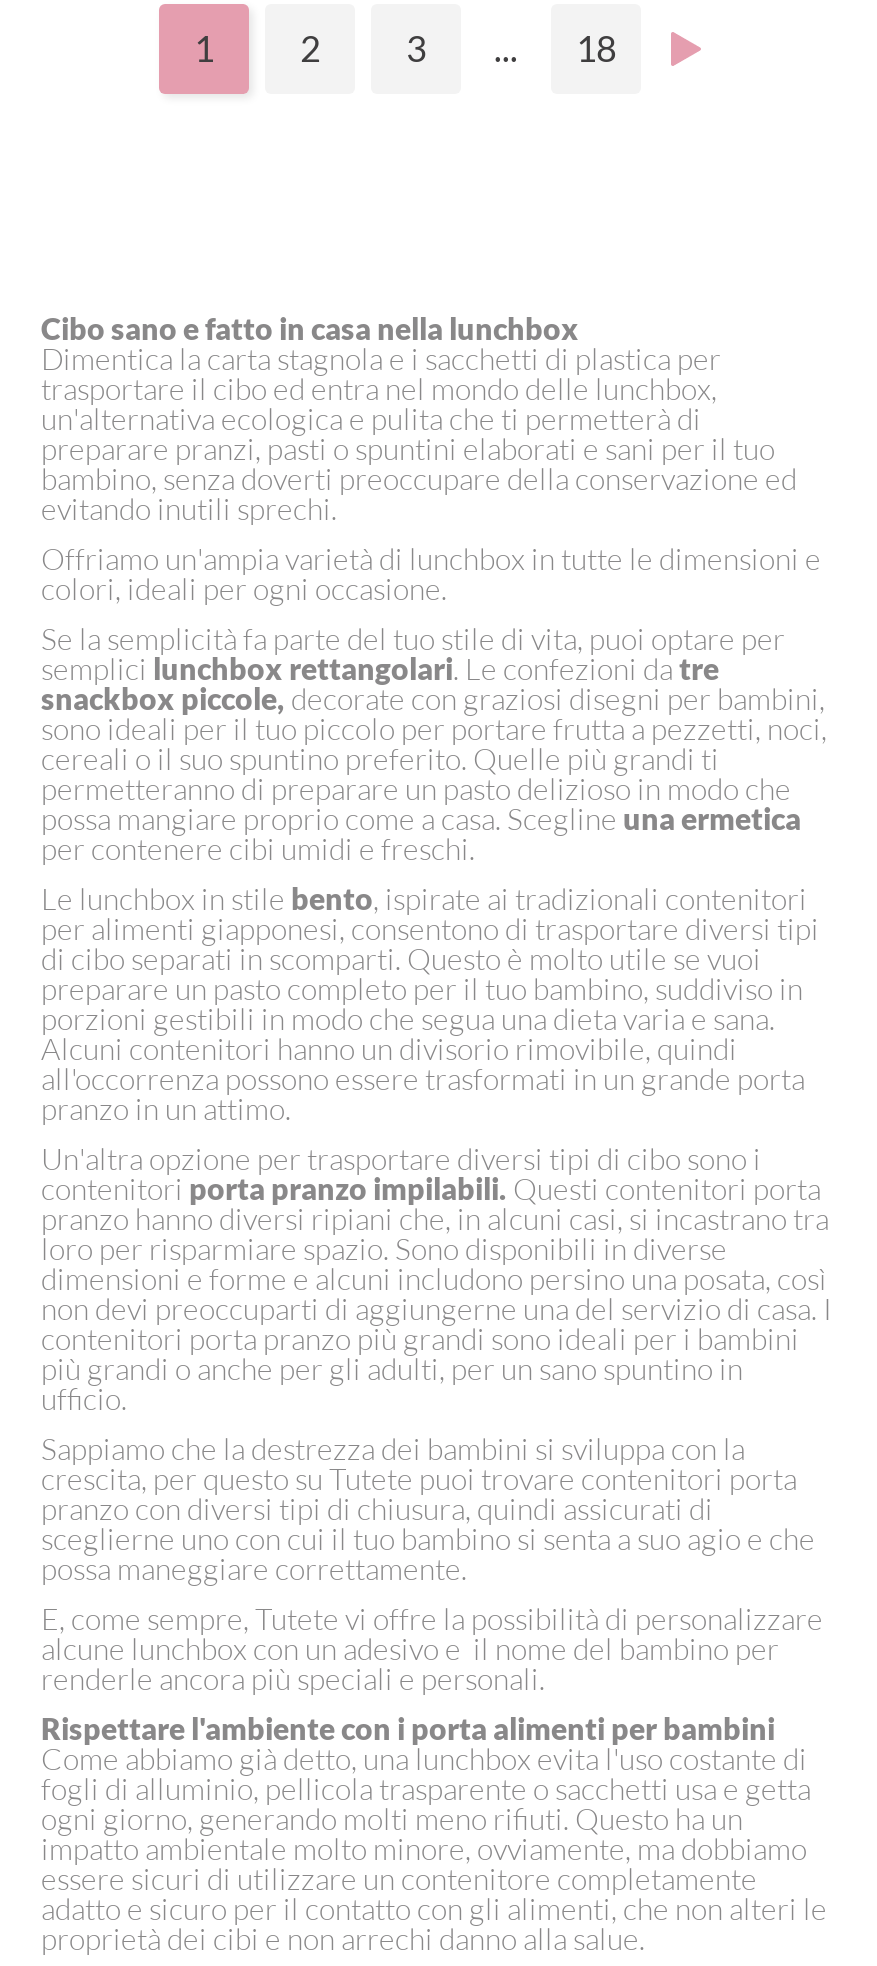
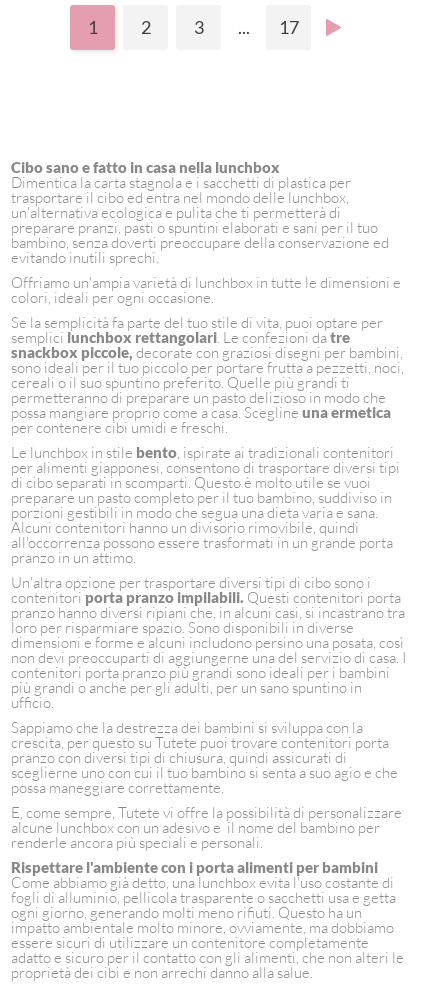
- 18
+ 17
